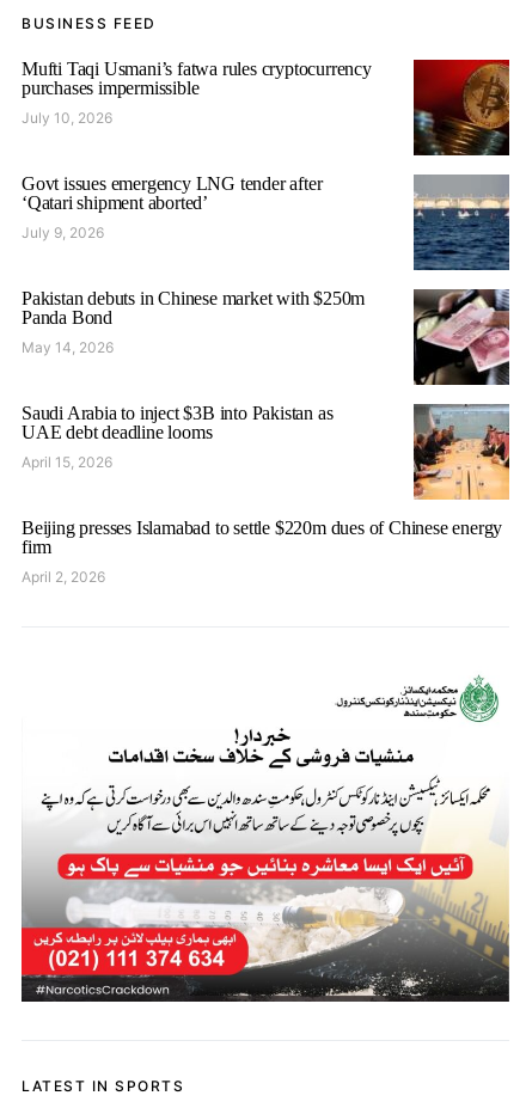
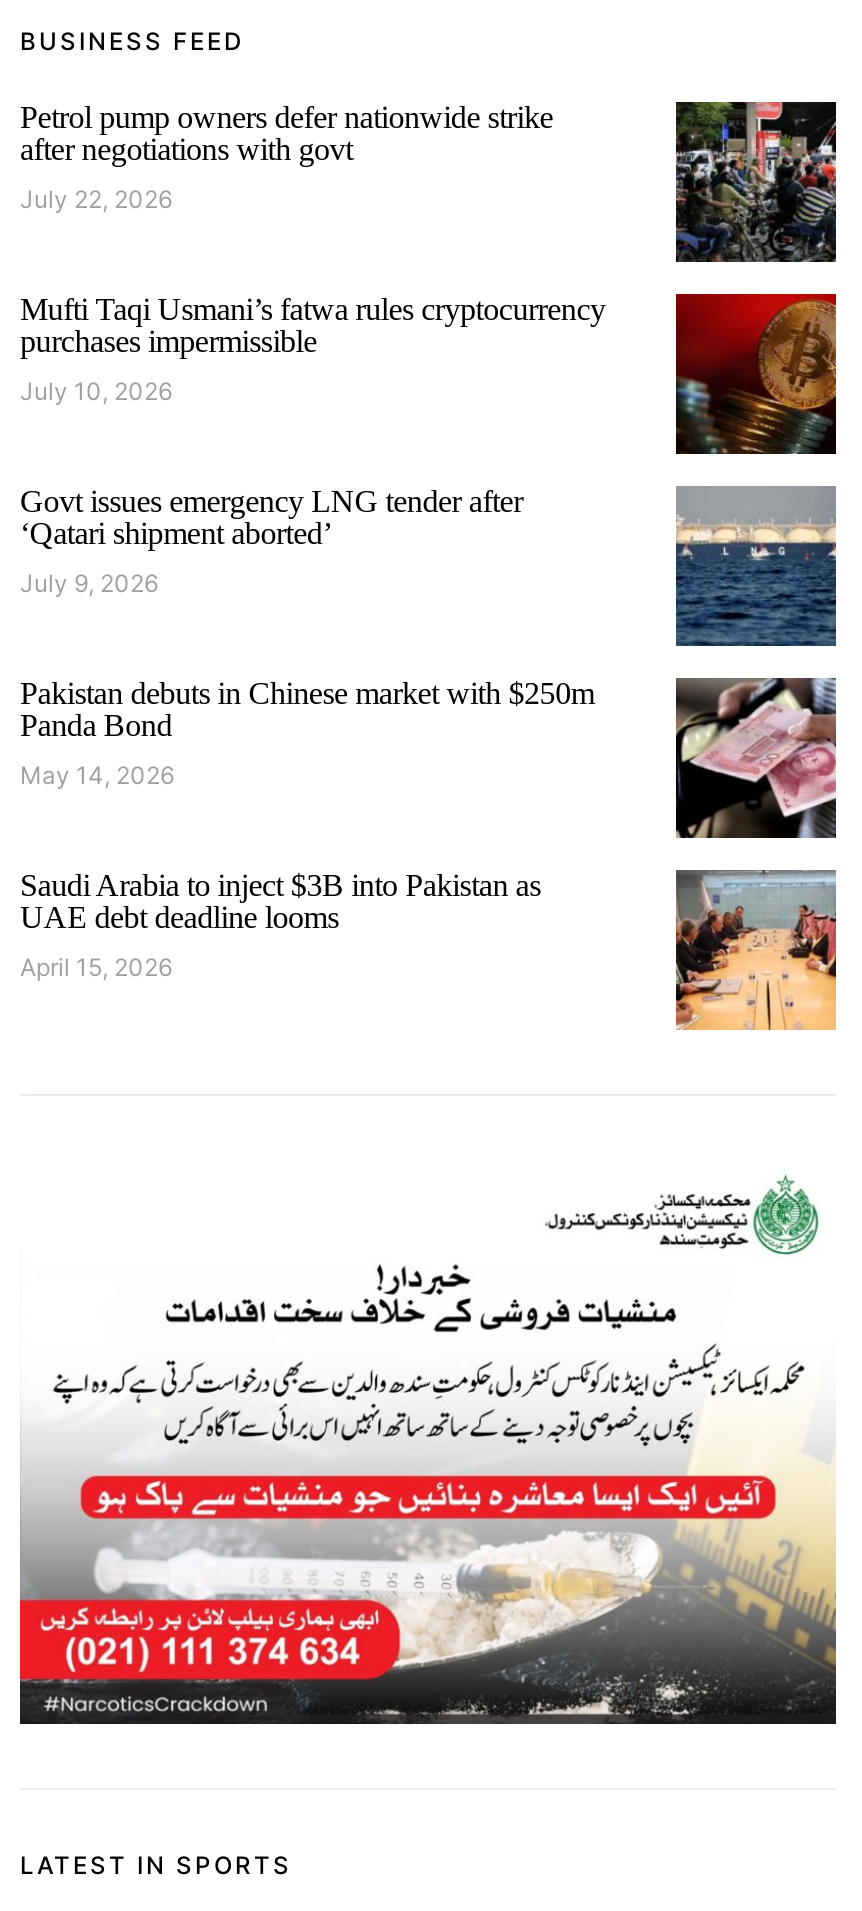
+ Petrol pump owners defer nationwide strike
+ after negotiations with govt
+ July 22, 2026

+ [image]

moved down: [image] | Mufti Taqi Usmani’s fatwa rules cryptocurrency | purchases impermissible | ... | UAE debt deadline looms | April 15, 2026

- Beijing presses Islamabad to settle $220m dues of Chinese energy
- firm
- April 2, 2026
